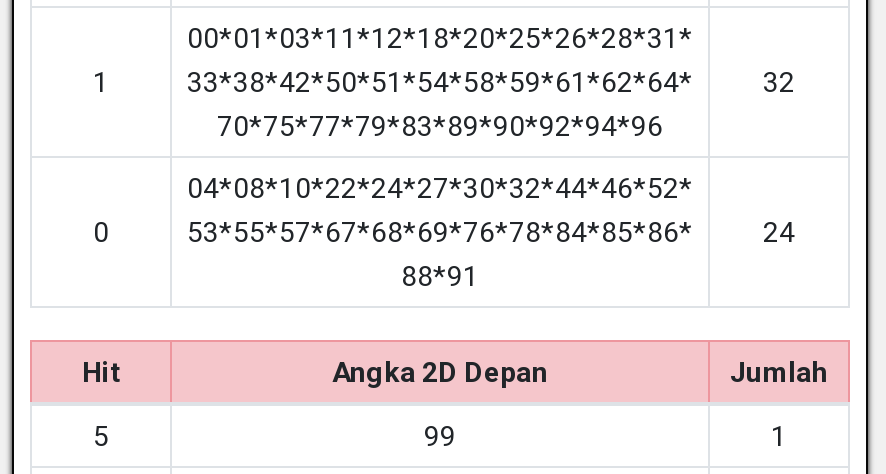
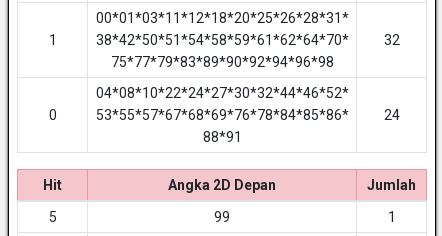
- 33*38*42*50*51*54*58*59*61*62*64*
+ 38*42*50*51*54*58*59*61*62*64*70*

- 70*75*77*79*83*89*90*92*94*96
+ 75*77*79*83*89*90*92*94*96*98
